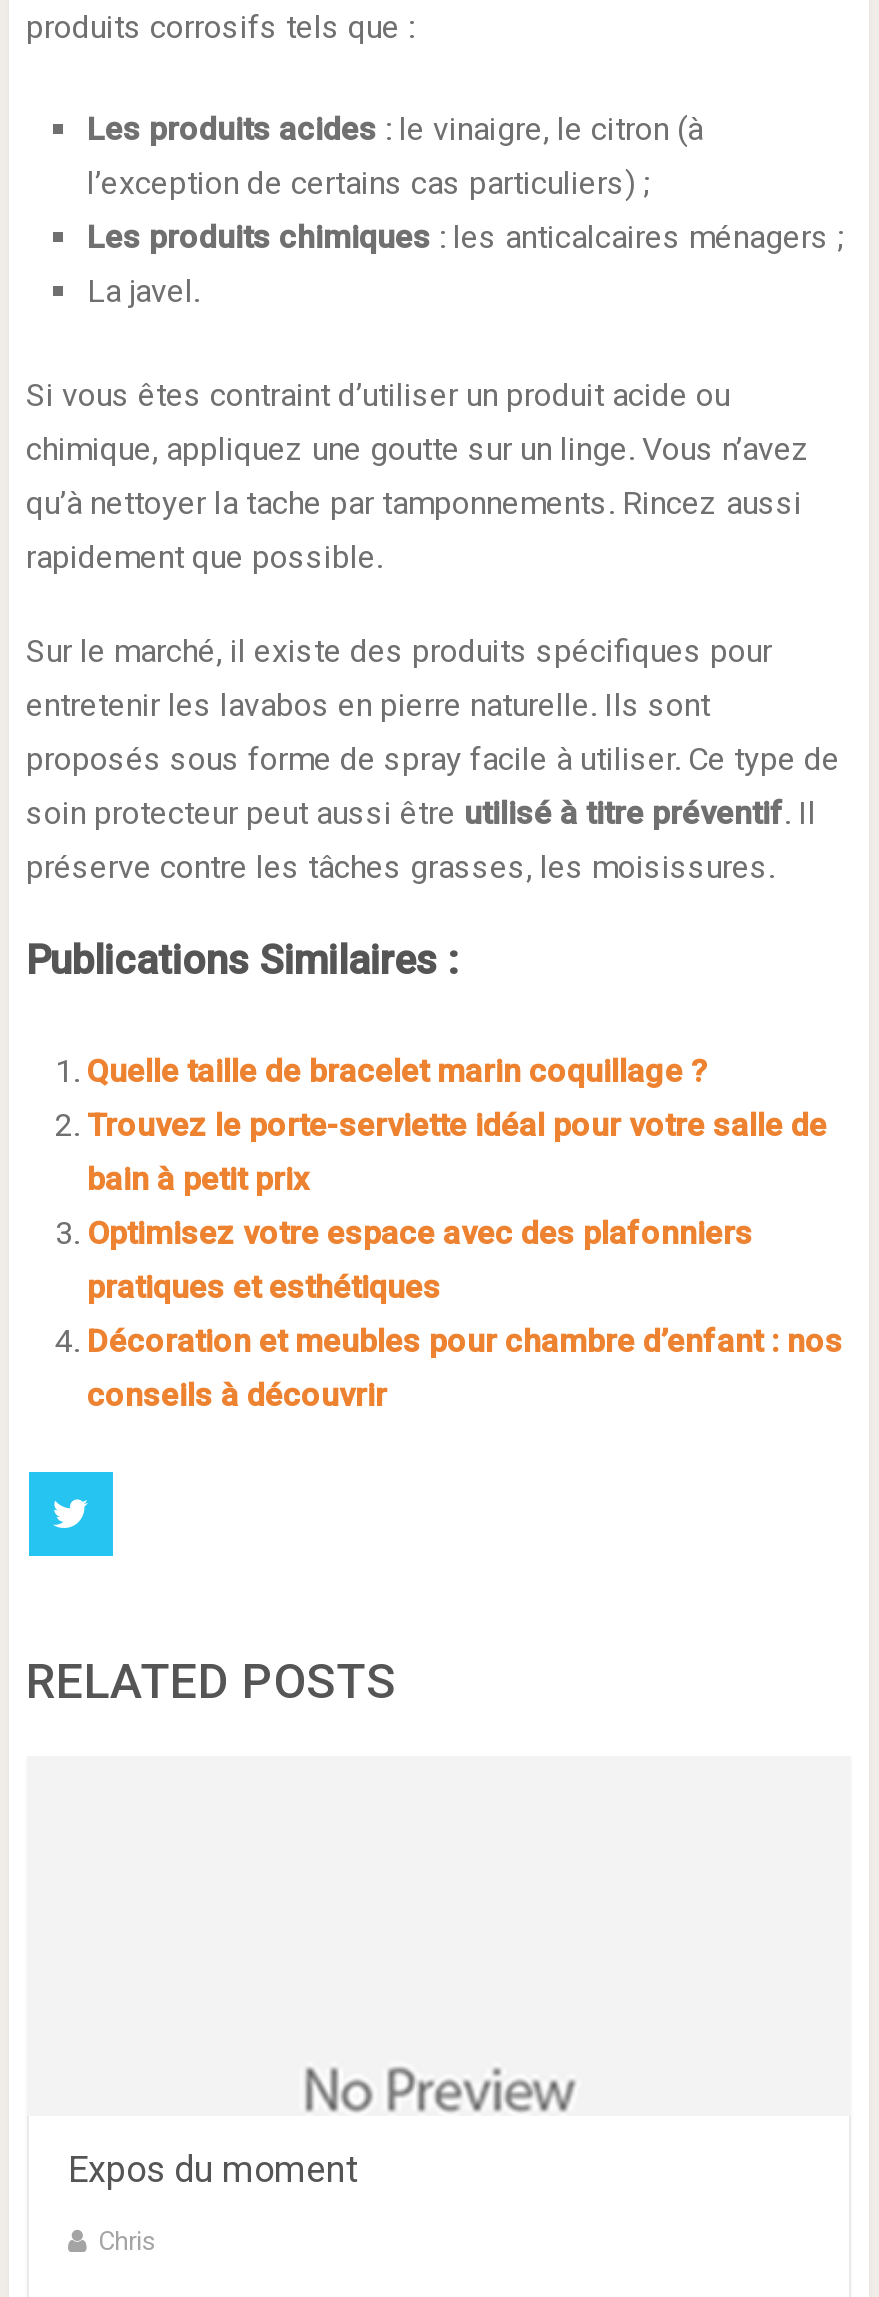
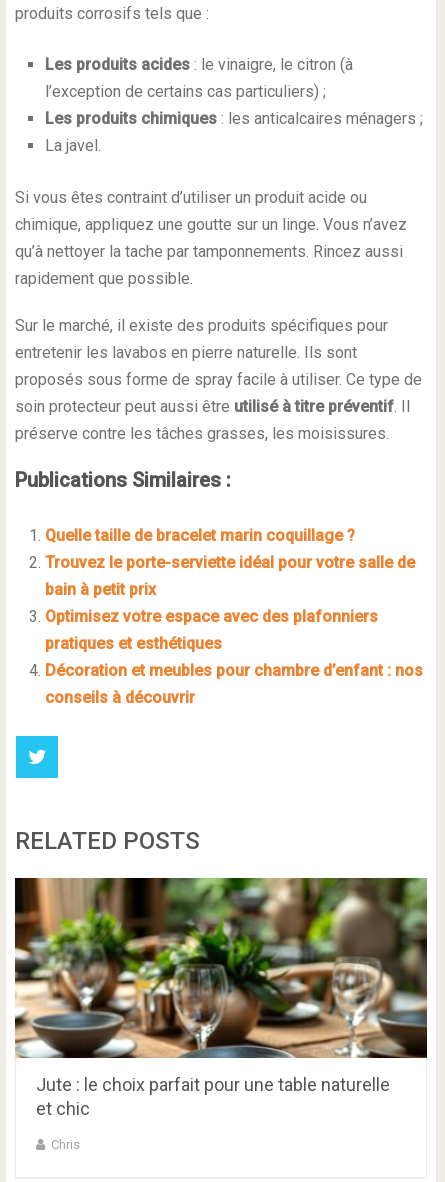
+ [image]

- Expos du moment
+ Jute : le choix parfait pour une table naturelle
+ et chic
